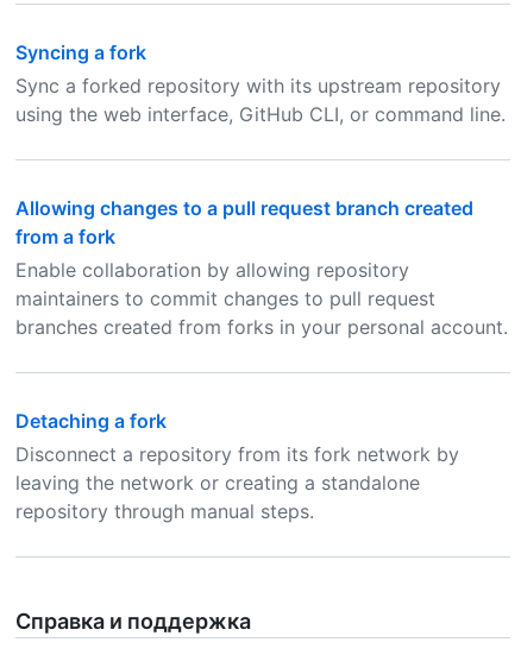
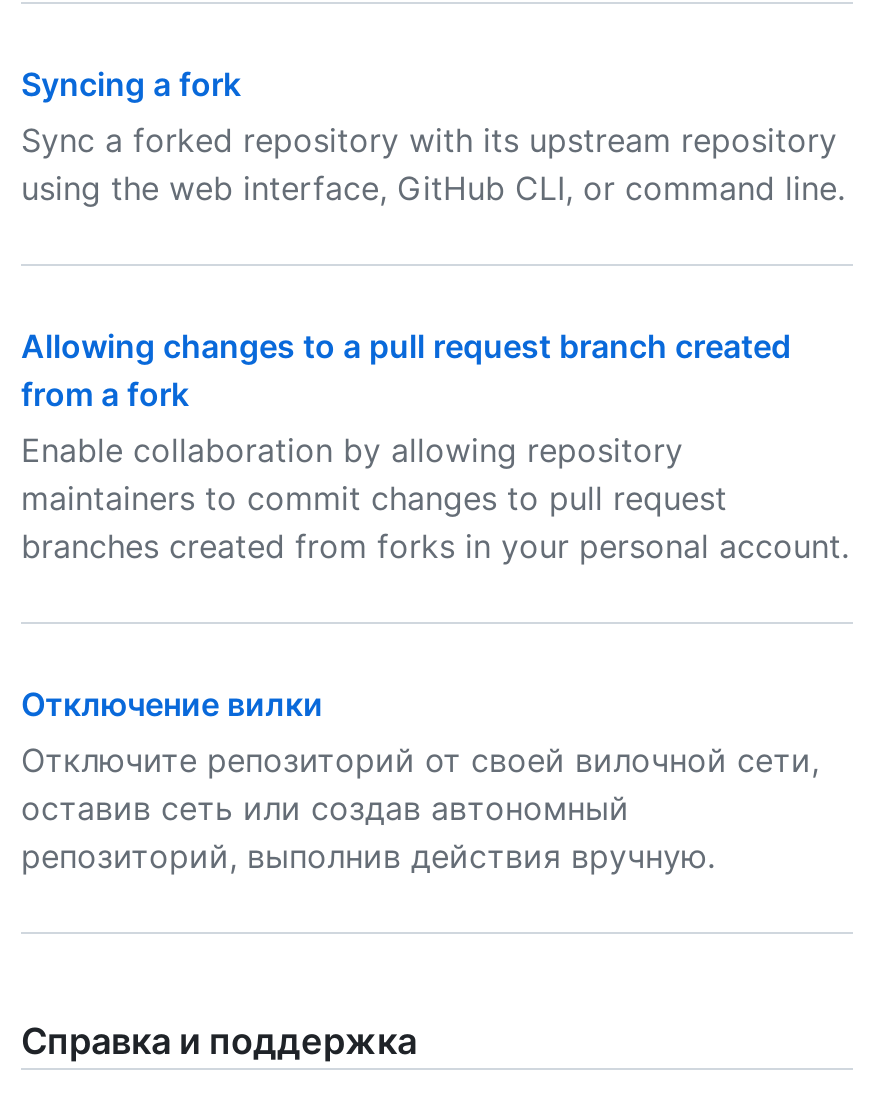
- Detaching a fork
- Disconnect a repository from its fork network by
- leaving the network or creating a standalone
- repository through manual steps.
+ Отключение вилки
+ Отключите репозиторий от своей вилочной сети,
+ оставив сеть или создав автономный
+ репозиторий, выполнив действия вручную.
